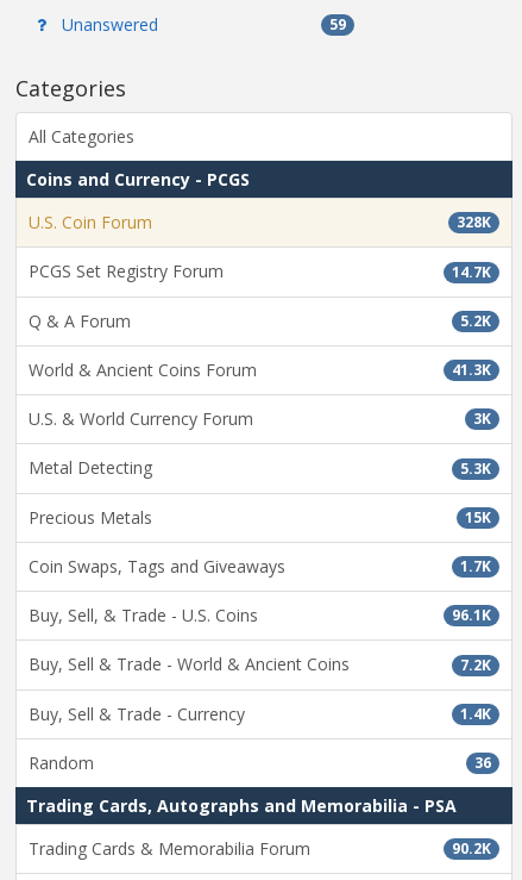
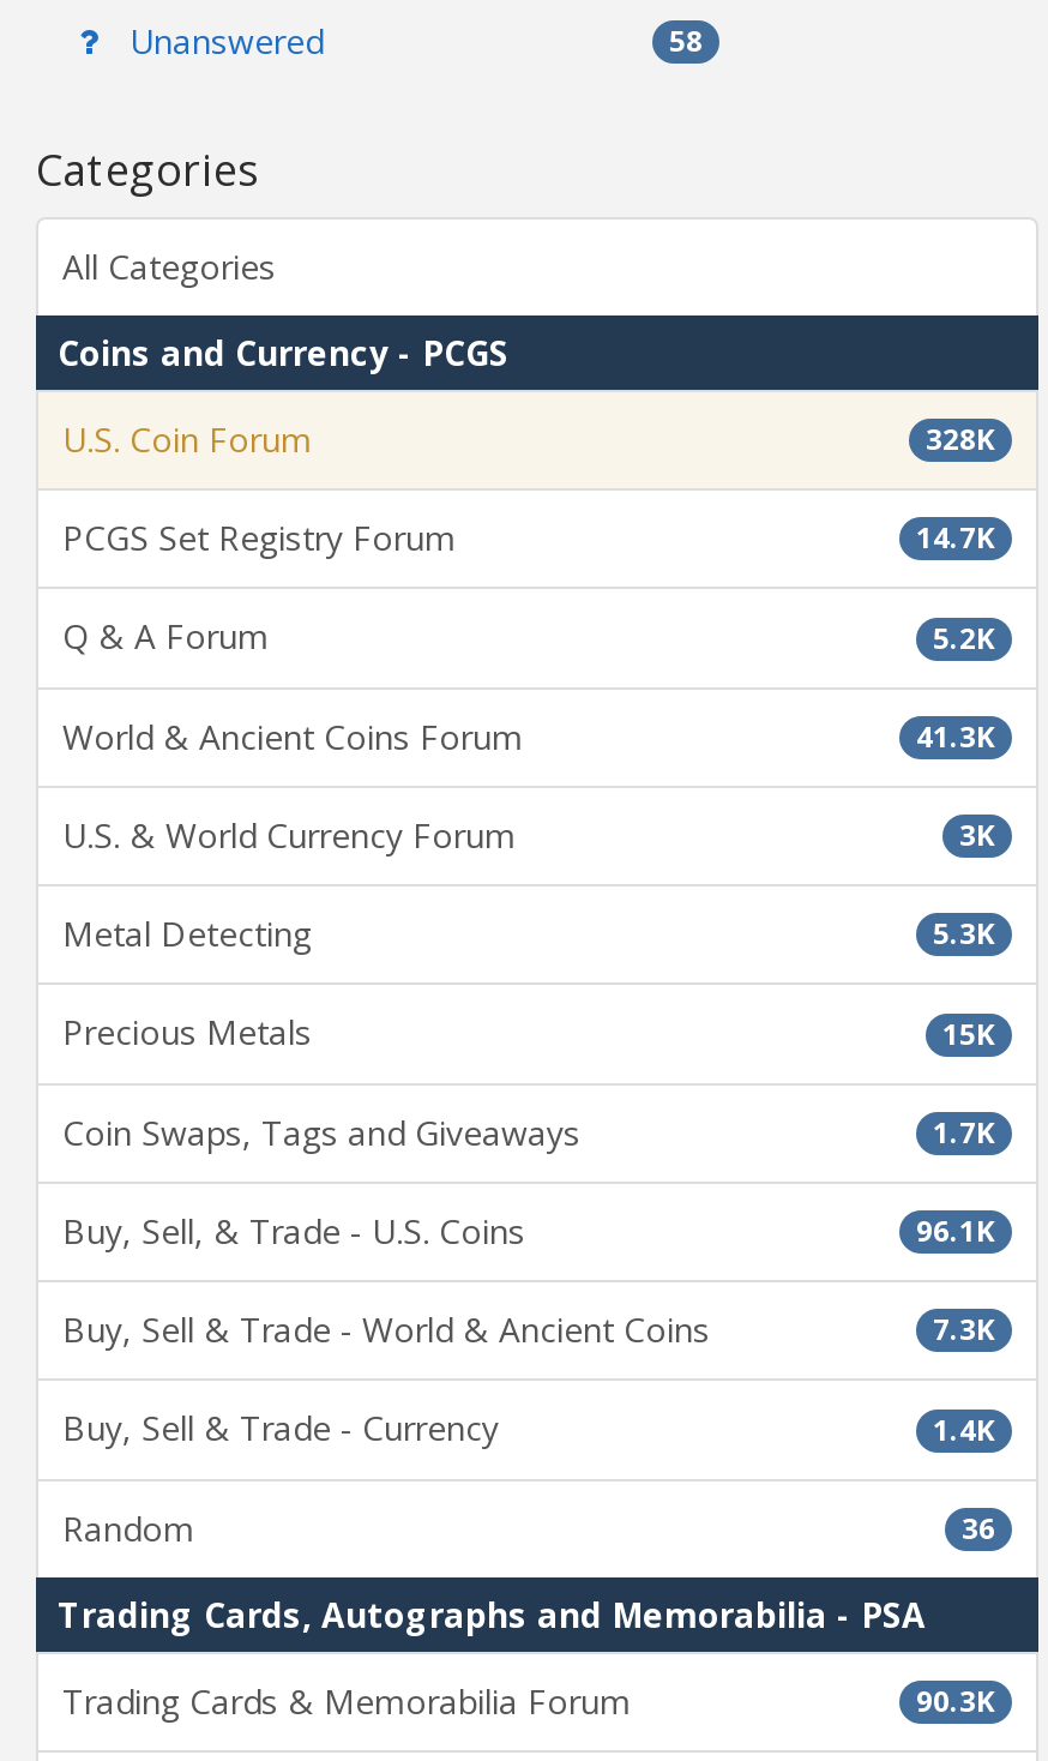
- 59
+ 58

- 7.2K
+ 7.3K

- 90.2K
+ 90.3K
